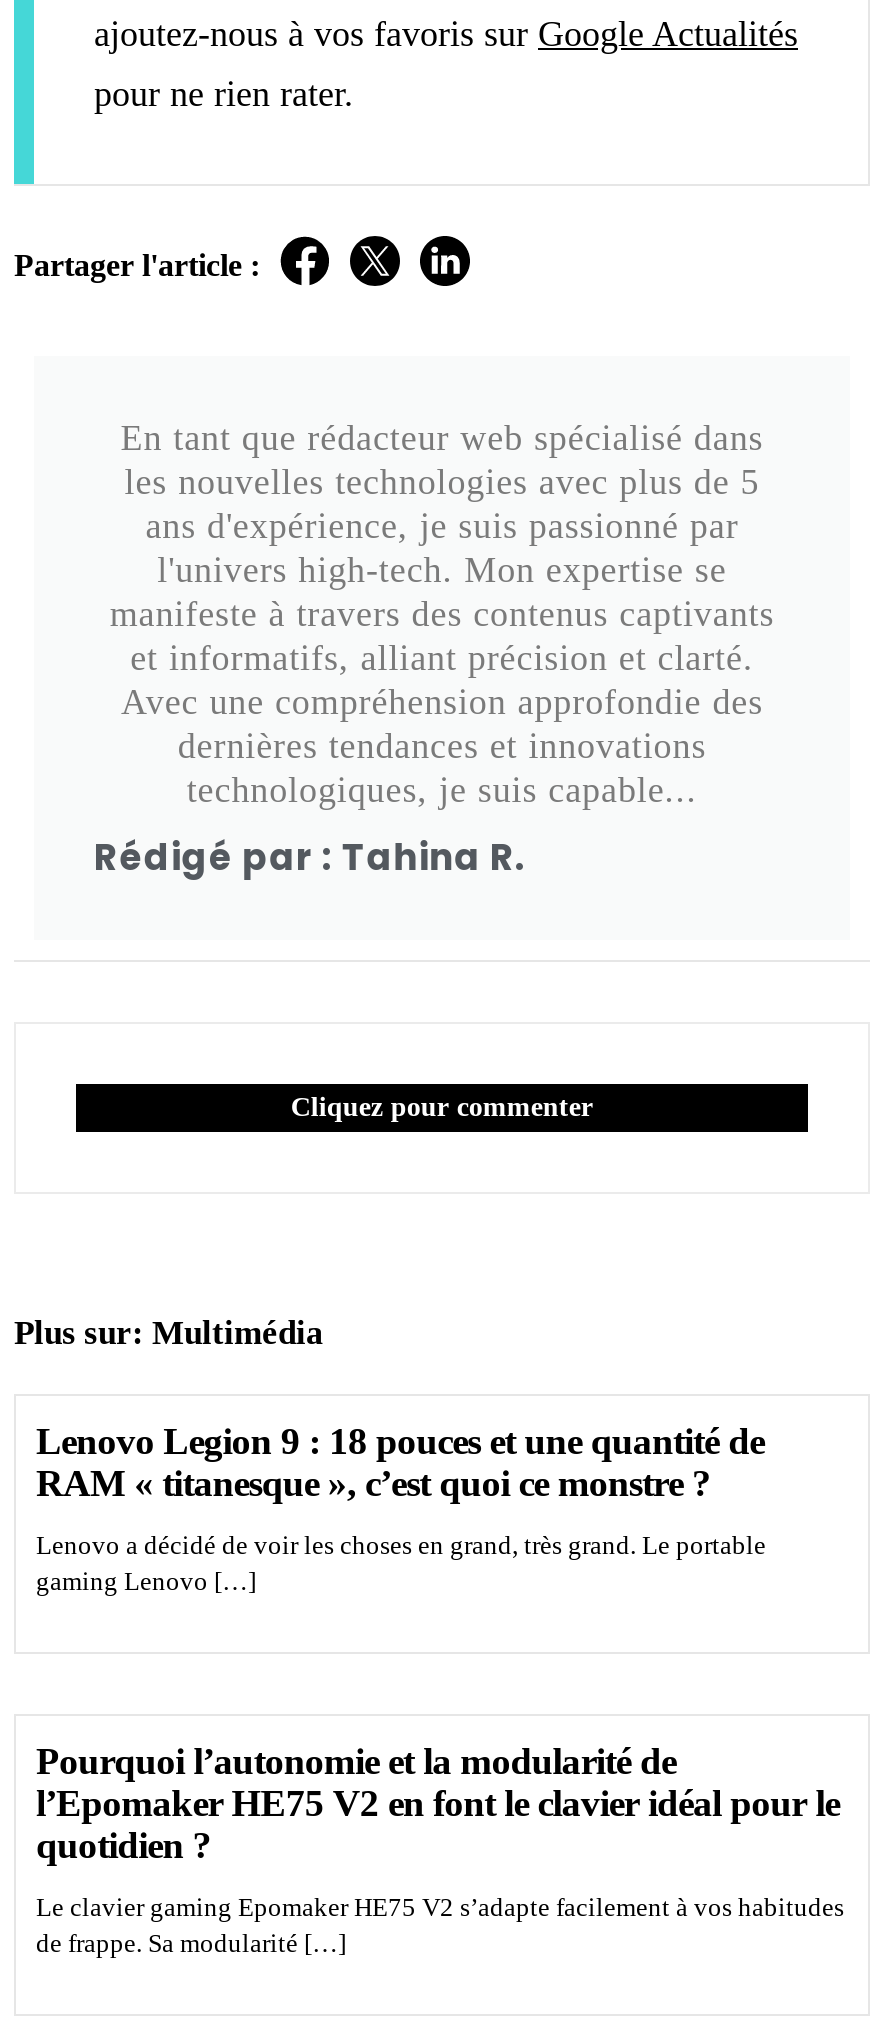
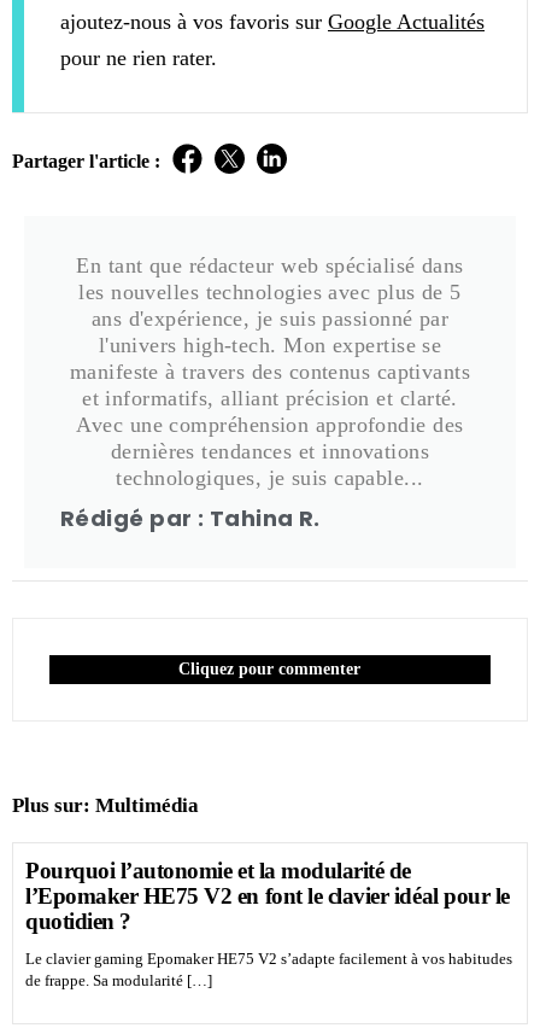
- Lenovo Legion 9 : 18 pouces et une quantité de
- RAM « titanesque », c’est quoi ce monstre ?
- Lenovo a décidé de voir les choses en grand, très grand. Le portable
- gaming Lenovo […]
